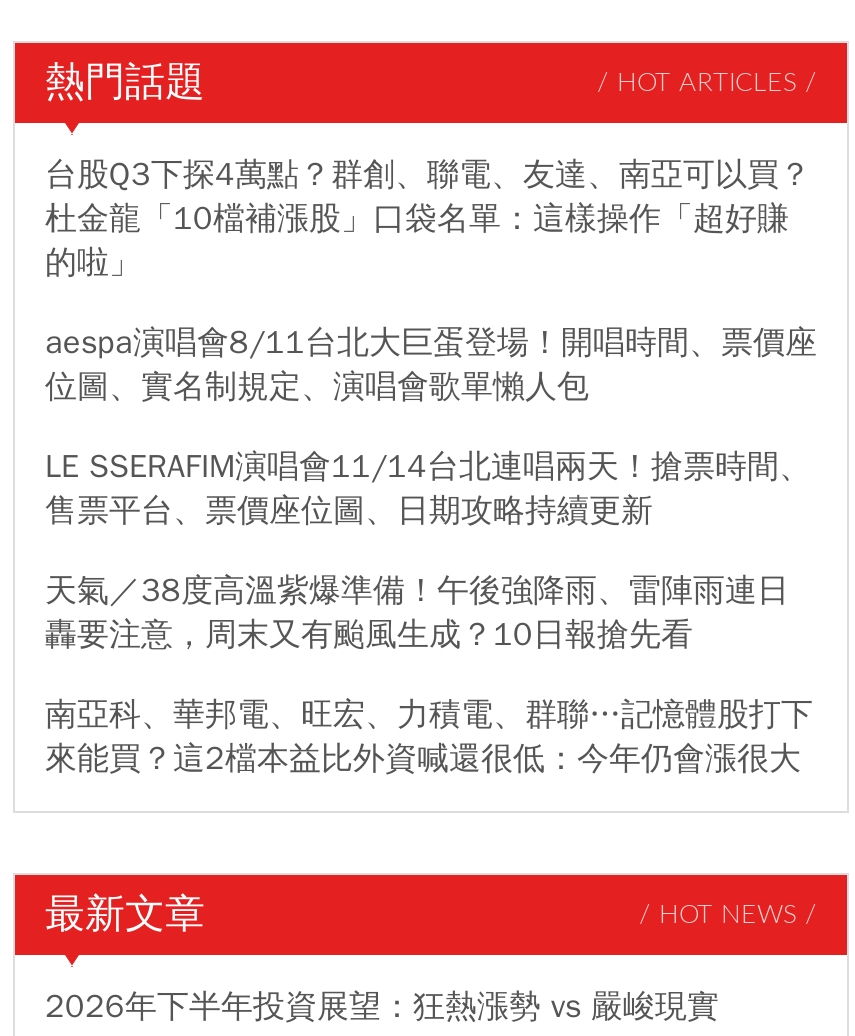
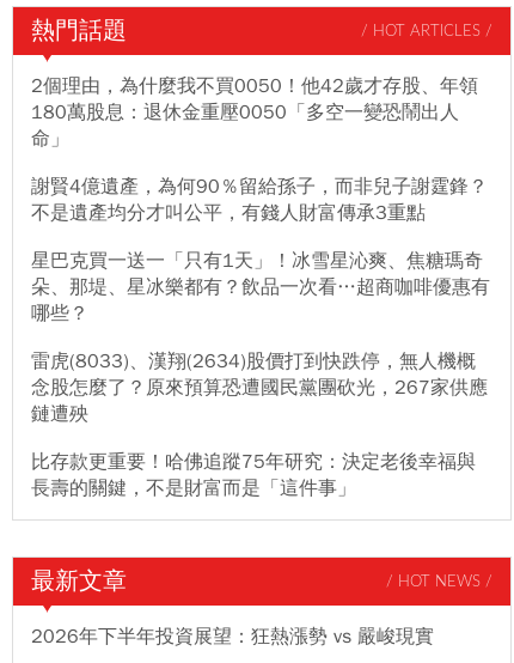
- 台股Q3下探4萬點？群創、聯電、友達、南亞可以買？
- 杜金龍「10檔補漲股」口袋名單：這樣操作「超好賺
- 的啦」
+ 2個理由，為什麼我不買0050！他42歲才存股、年領
+ 180萬股息：退休金重壓0050「多空一變恐鬧出人
+ 命」

- aespa演唱會8/11台北大巨蛋登場！開唱時間、票價座
- 位圖、實名制規定、演唱會歌單懶人包
+ 謝賢4億遺產，為何90％留給孫子，而非兒子謝霆鋒？
+ 不是遺產均分才叫公平，有錢人財富傳承3重點

- LE SSERAFIM演唱會11/14台北連唱兩天！搶票時間、
- 售票平台、票價座位圖、日期攻略持續更新
+ 星巴克買一送一「只有1天」！冰雪星沁爽、焦糖瑪奇
+ 朵、那堤、星冰樂都有？飲品一次看…超商咖啡優惠有
+ 哪些？

- 天氣／38度高溫紫爆準備！午後強降雨、雷陣雨連日
- 轟要注意，周末又有颱風生成？10日報搶先看
+ 雷虎(8033)、漢翔(2634)股價打到快跌停，無人機概
+ 念股怎麼了？原來預算恐遭國民黨團砍光，267家供應
+ 鏈遭殃

- 南亞科、華邦電、旺宏、力積電、群聯…記憶體股打下
- 來能買？這2檔本益比外資喊還很低：今年仍會漲很大
+ 比存款更重要！哈佛追蹤75年研究：決定老後幸福與
+ 長壽的關鍵，不是財富而是「這件事」
